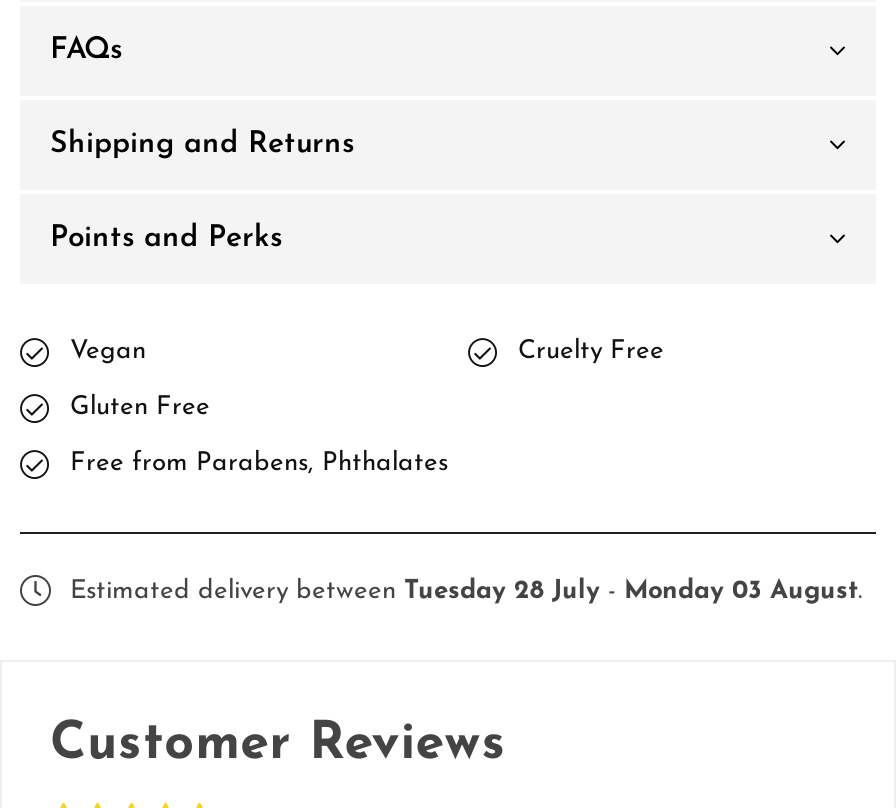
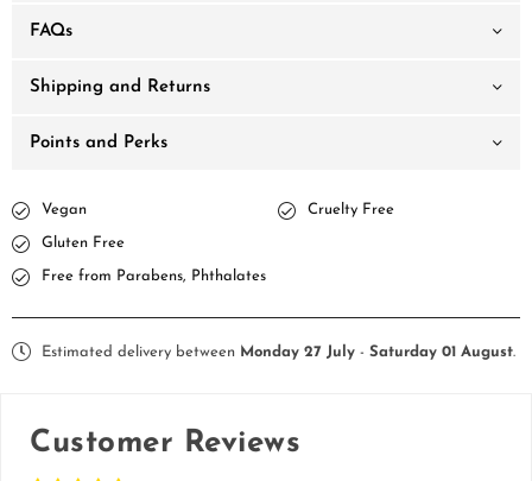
- Estimated delivery between Tuesday 28 July - Monday 03 August
+ Estimated delivery between Monday 27 July - Saturday 01 August
